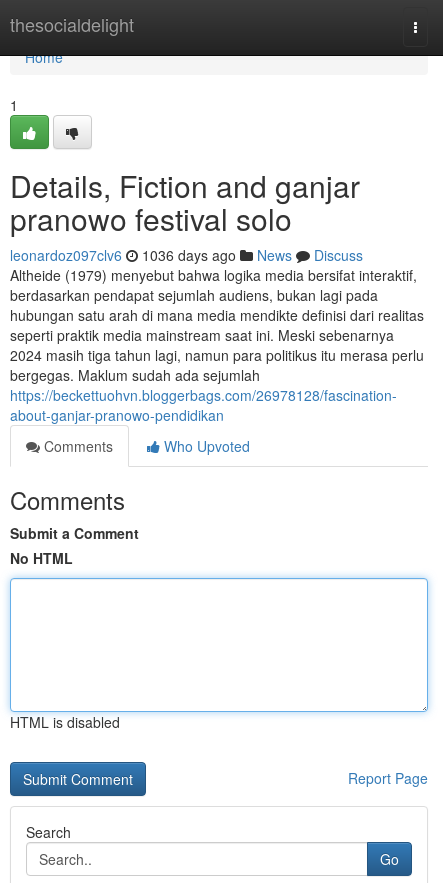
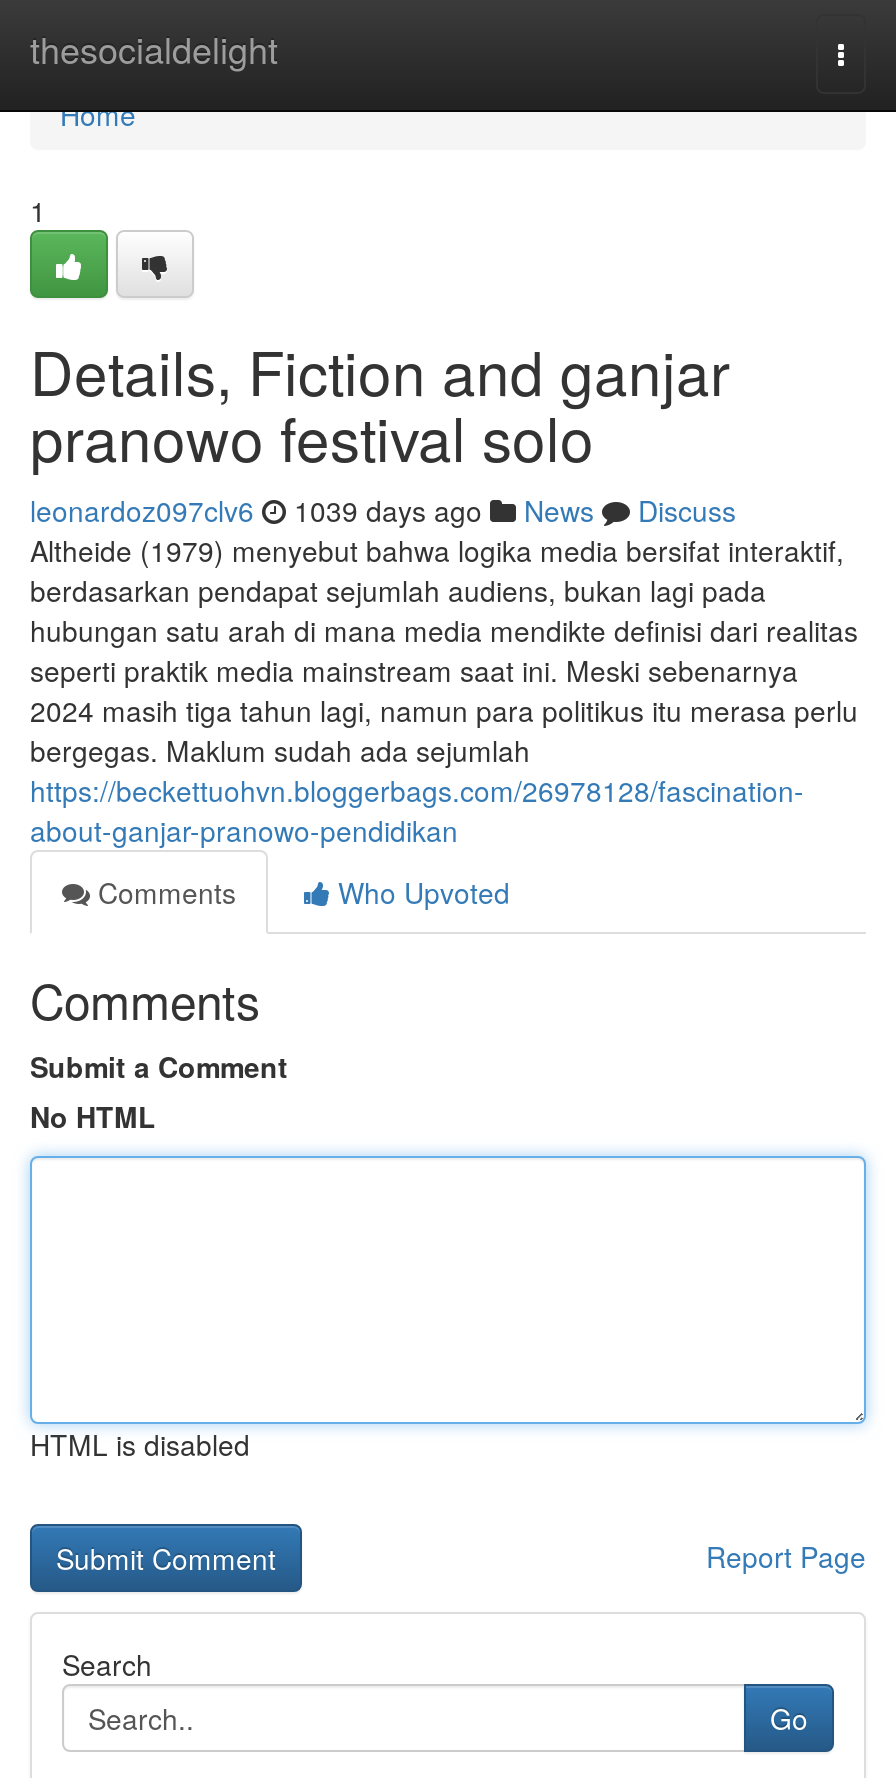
- leonardoz097clv6 1036 days ago News Discuss
+ leonardoz097clv6 1039 days ago News Discuss
